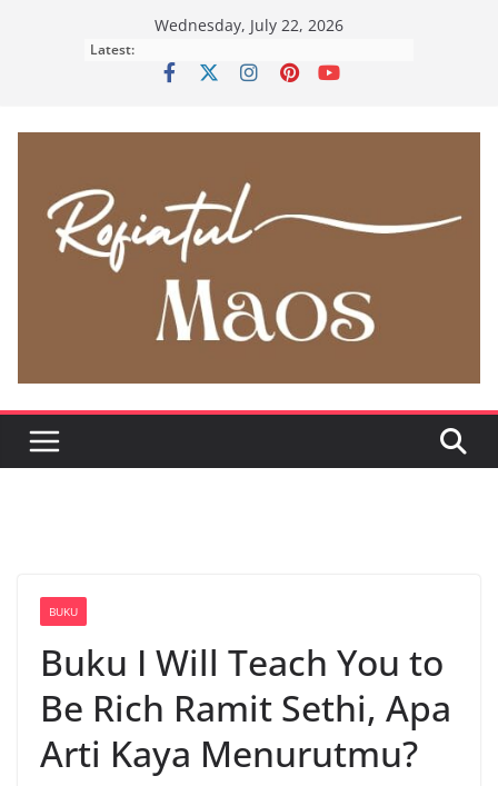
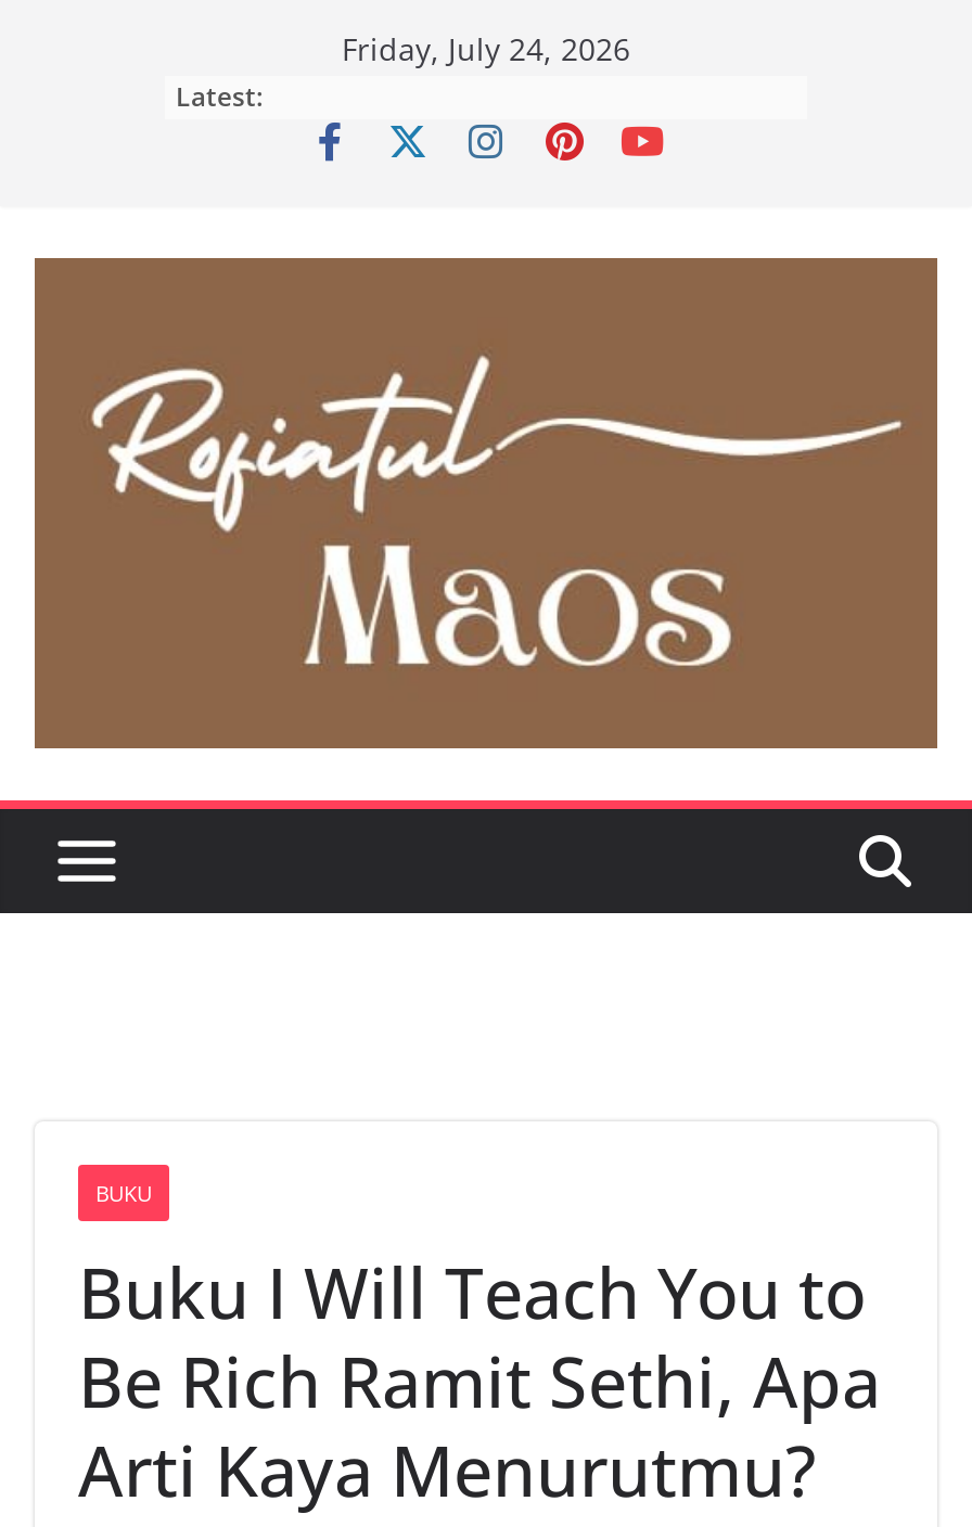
- Wednesday, July 22, 2026
+ Friday, July 24, 2026
